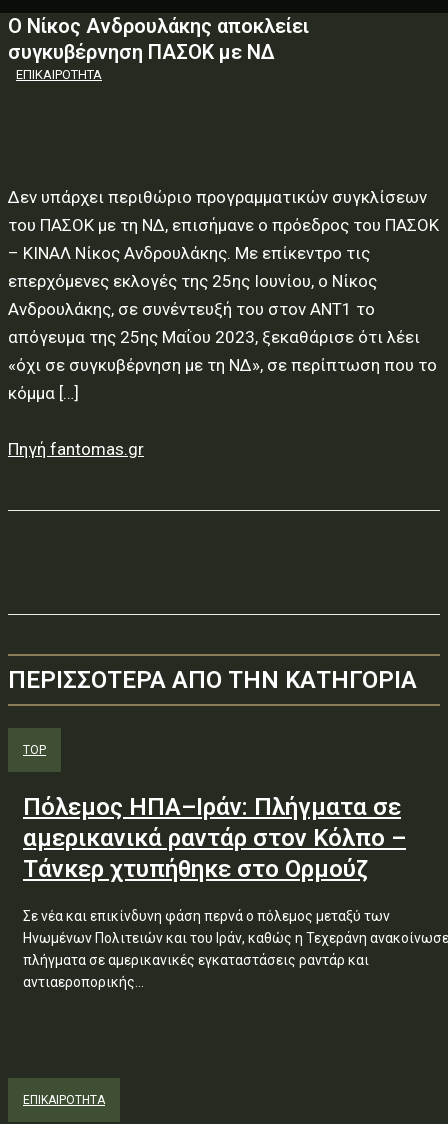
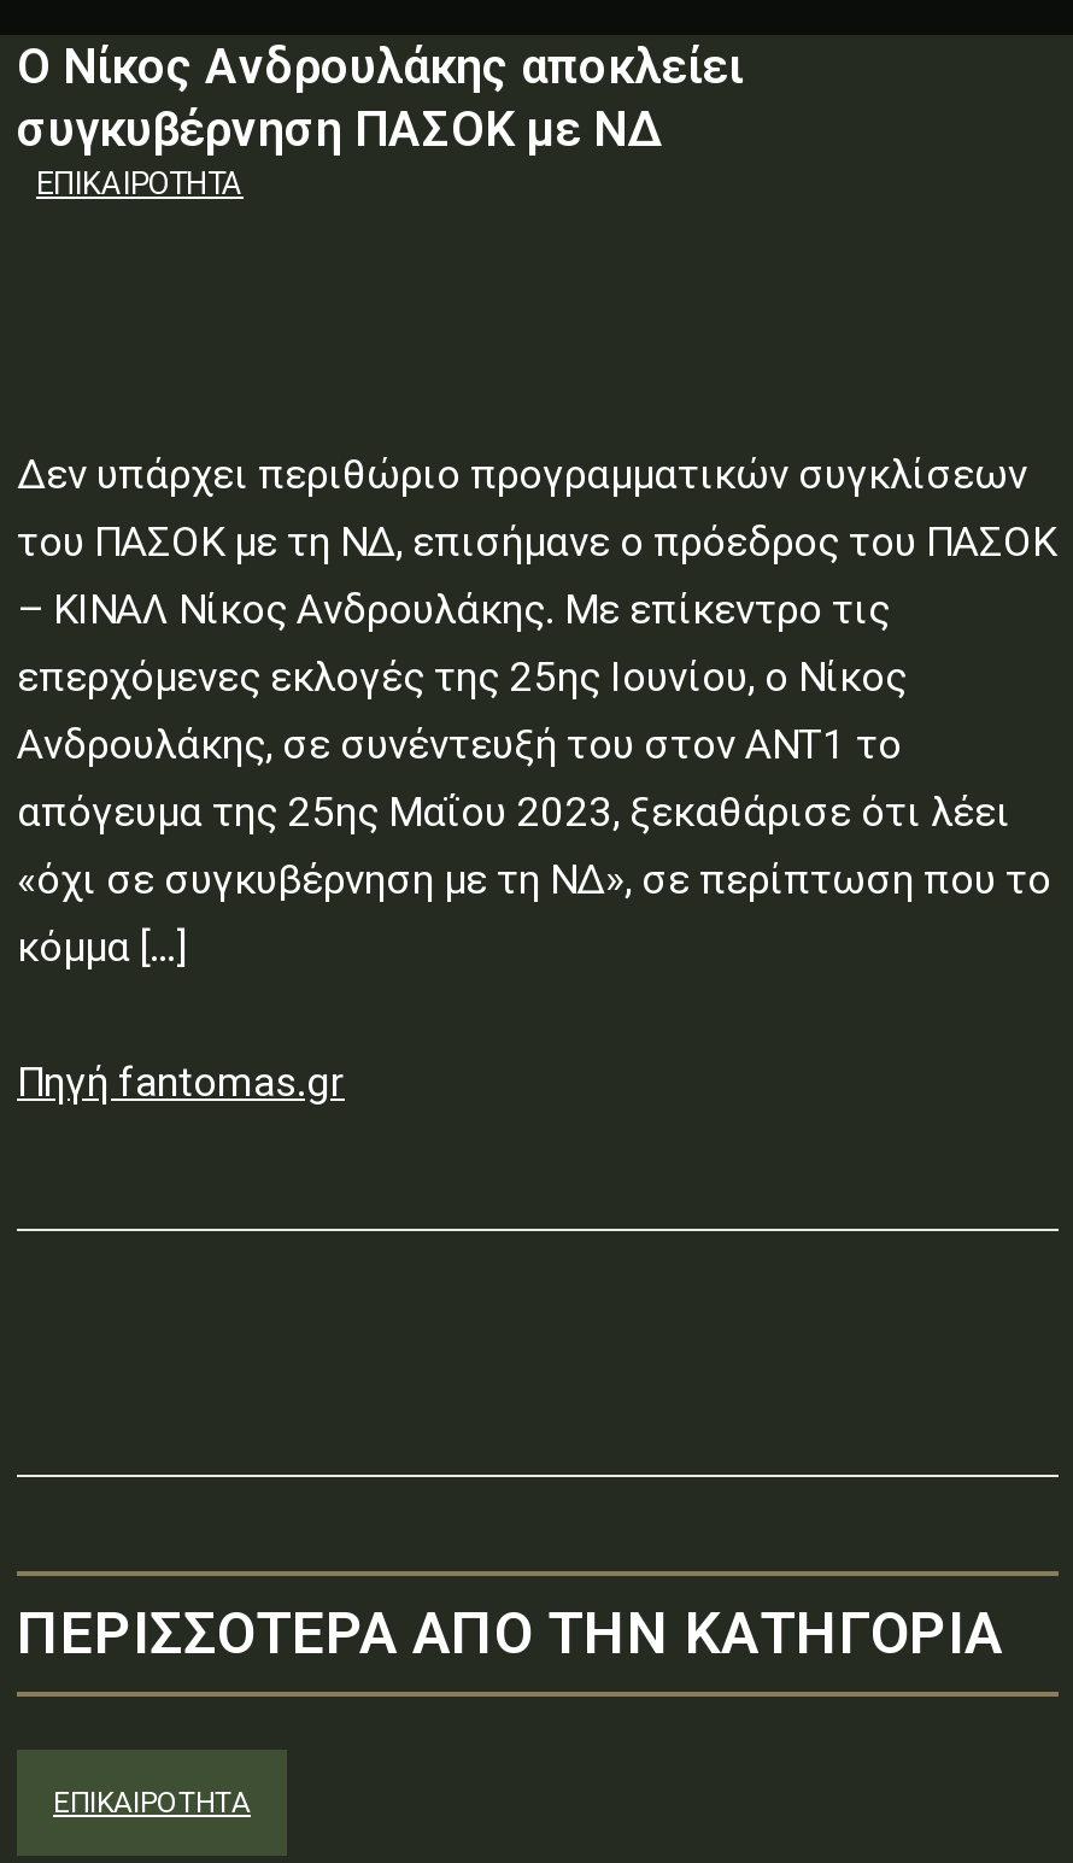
- TOP
- Πόλεμος ΗΠΑ–Ιράν: Πλήγματα σε
- αμερικανικά ραντάρ στον Κόλπο –
- Τάνκερ χτυπήθηκε στο Ορμούζ
- Σε νέα και επικίνδυνη φάση περνά ο πόλεμος μεταξύ των
- Ηνωμένων Πολιτειών και του Ιράν, καθώς η Τεχεράνη ανακοίνωσε
- πλήγματα σε αμερικανικές εγκαταστάσεις ραντάρ και
- αντιαεροπορικής...
